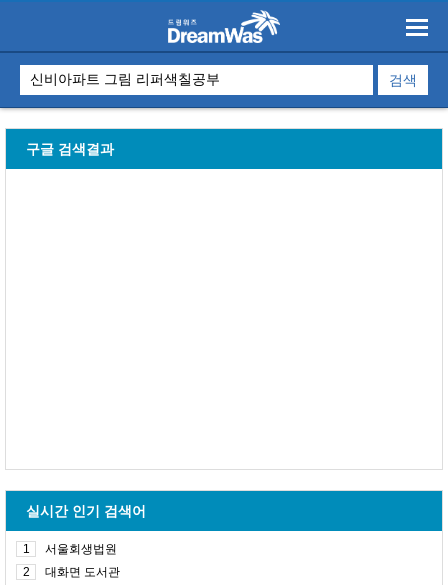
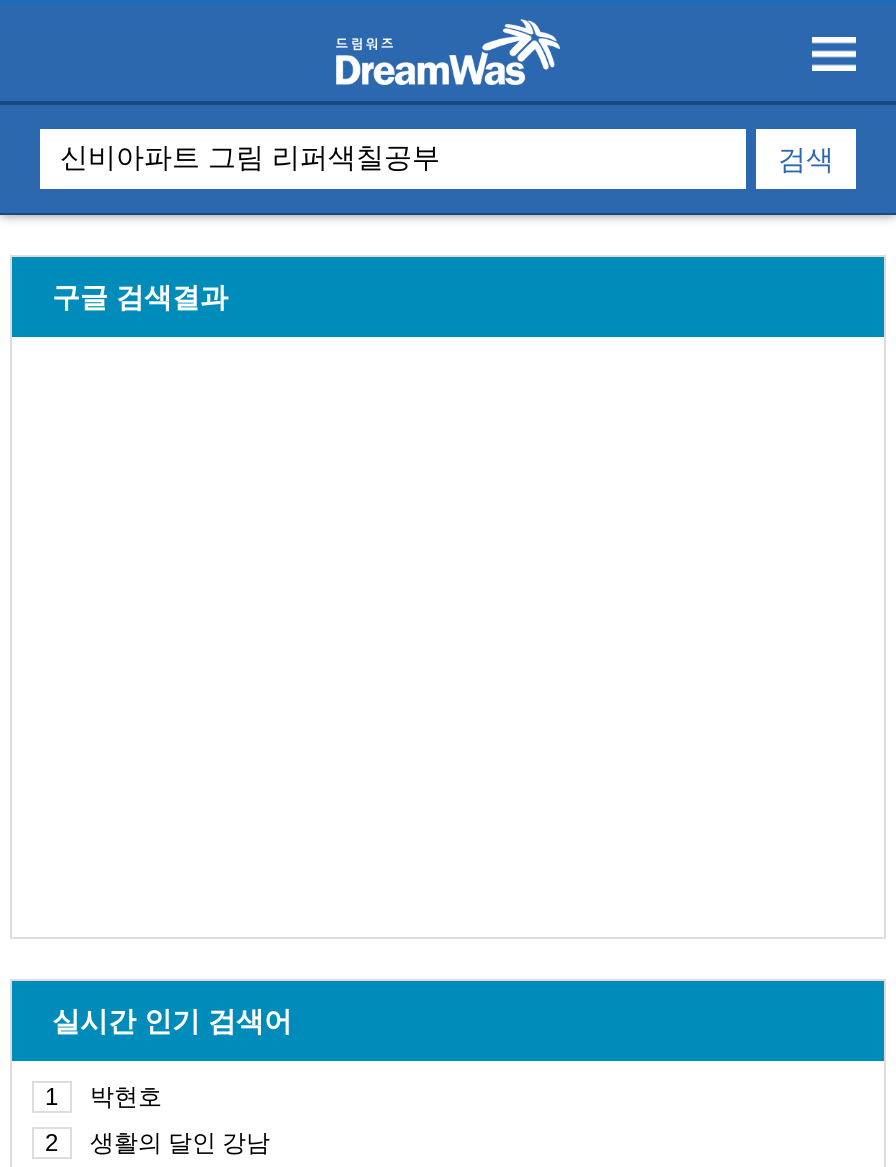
- 서울회생법원
+ 박현호

- 대화면 도서관
+ 생활의 달인 강남
